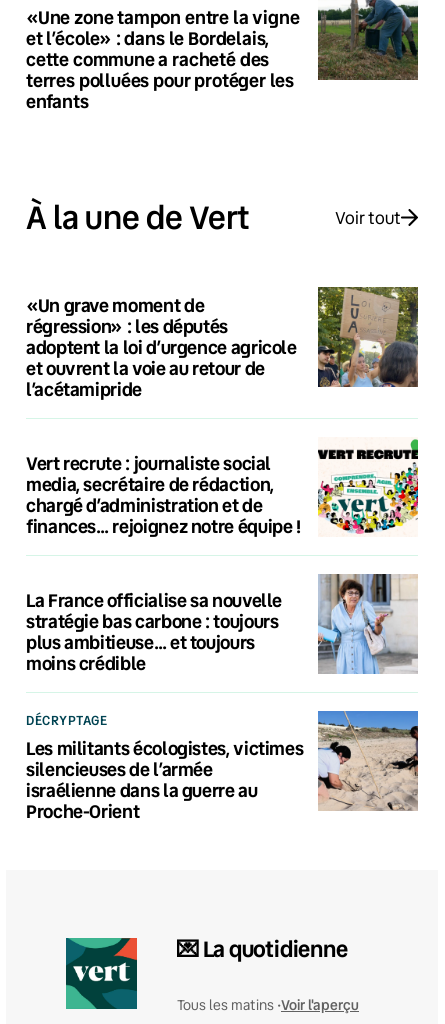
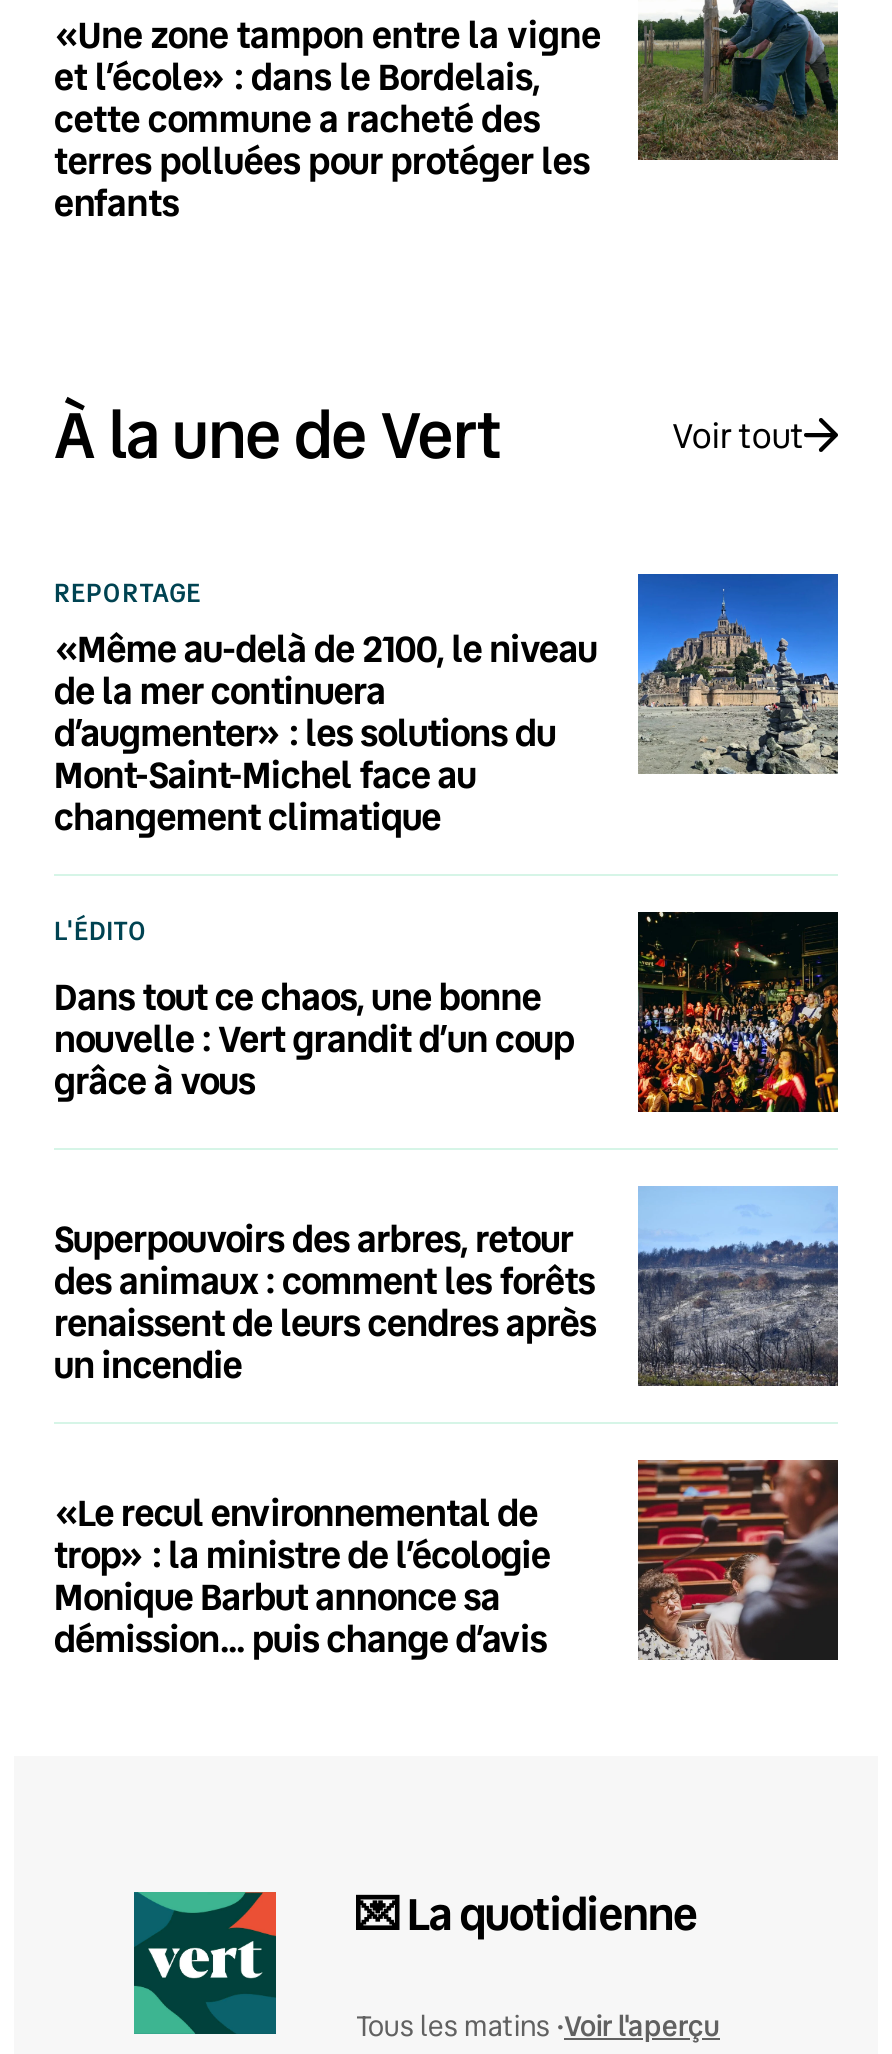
- [image]
- «Un grave moment de
- régression» : les députés
- adoptent la loi d’urgence agricole
- et ouvrent la voie au retour de
- l’acétamipride
- Vert recrute : journaliste social
- media, secrétaire de rédaction,
- chargé d’administration et de
- finances… rejoignez notre équipe !
- La France officialise sa nouvelle
- stratégie bas carbone : toujours
- plus ambitieuse… et toujours
- moins crédible
- DÉCRYPTAGE
- Les militants écologistes, victimes
- silencieuses de l’armée
- israélienne dans la guerre au
- Proche-Orient
+ [image]
+ REPORTAGE
+ «Même au-delà de 2100, le niveau
+ de la mer continuera
+ d’augmenter» : les solutions du
+ Mont-Saint-Michel face au
+ changement climatique
+ L'ÉDITO
+ Dans tout ce chaos, une bonne
+ nouvelle : Vert grandit d’un coup
+ grâce à vous
+ Superpouvoirs des arbres, retour
+ des animaux : comment les forêts
+ renaissent de leurs cendres après
+ un incendie
+ «Le recul environnemental de
+ trop» : la ministre de l’écologie
+ Monique Barbut annonce sa
+ démission… puis change d’avis

- [image]
+ [image]

- [image]
+ [image]

- [image]
+ [image]
